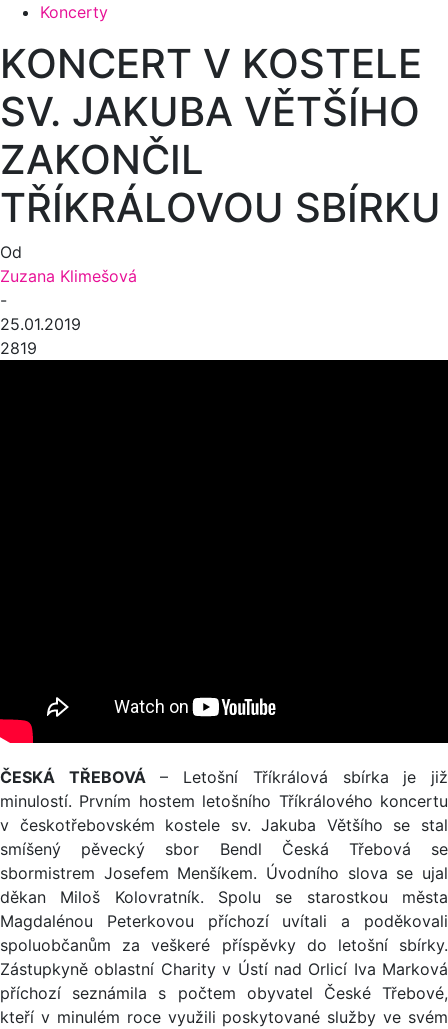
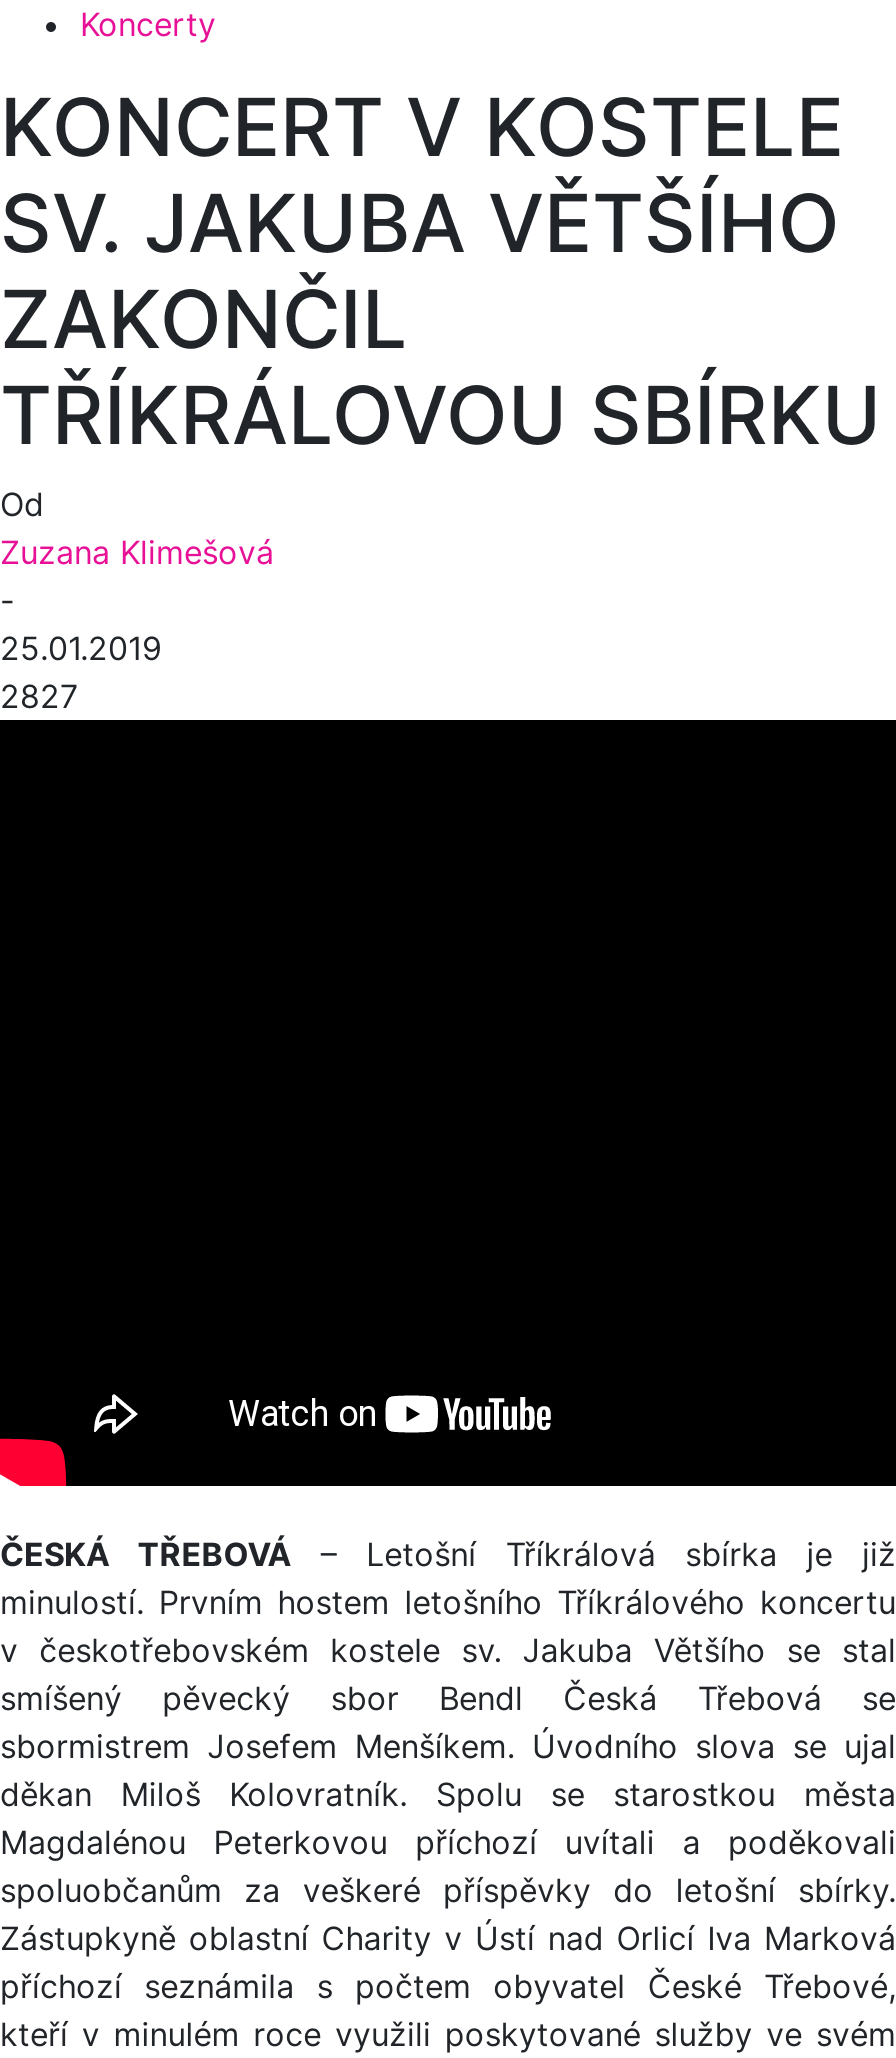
- 2819
+ 2827
